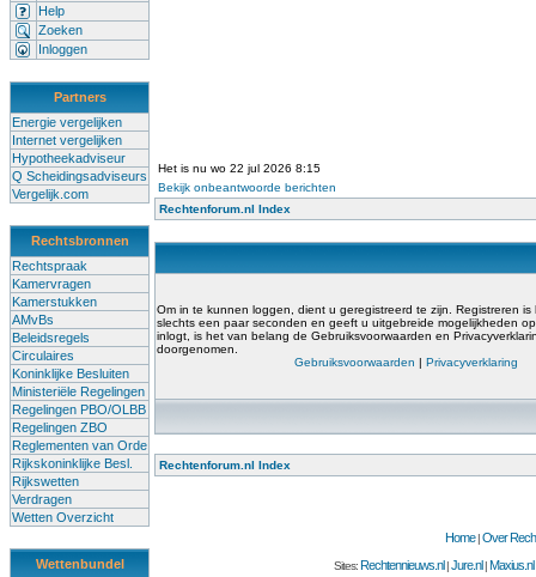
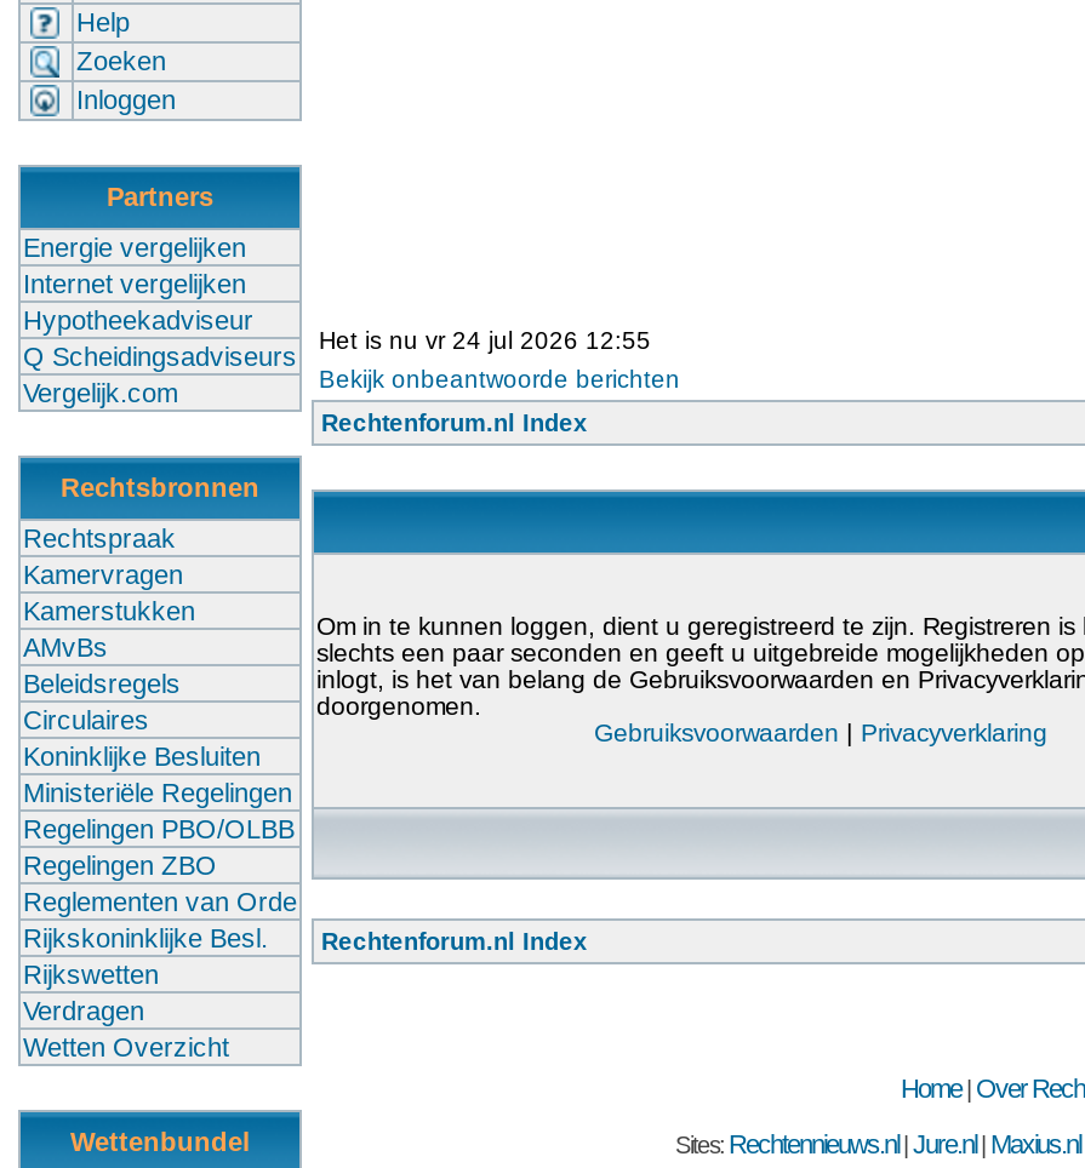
- Het is nu wo 22 jul 2026 8:15
+ Het is nu vr 24 jul 2026 12:55
